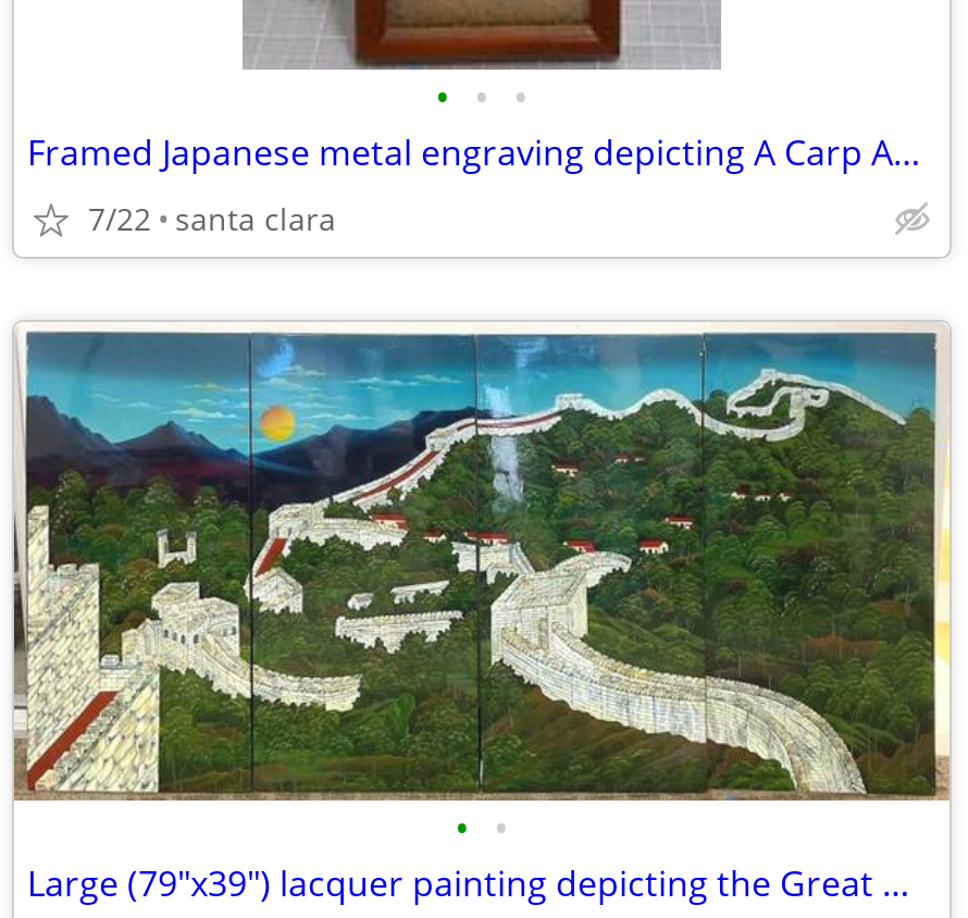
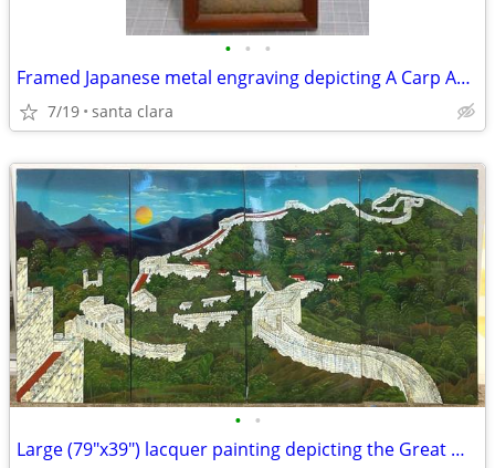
- 7/22 santa clara
+ 7/19 santa clara
